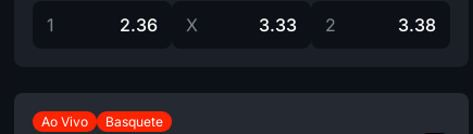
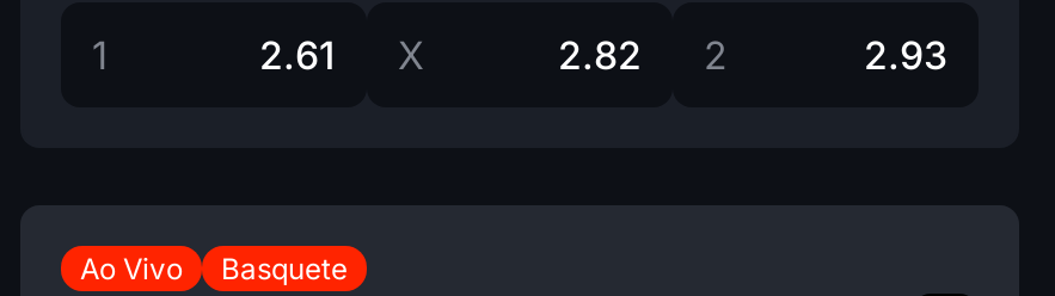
- 2.36 X
+ 2.61 X

- 3.33 2
+ 2.82 2

- 3.38
+ 2.93
